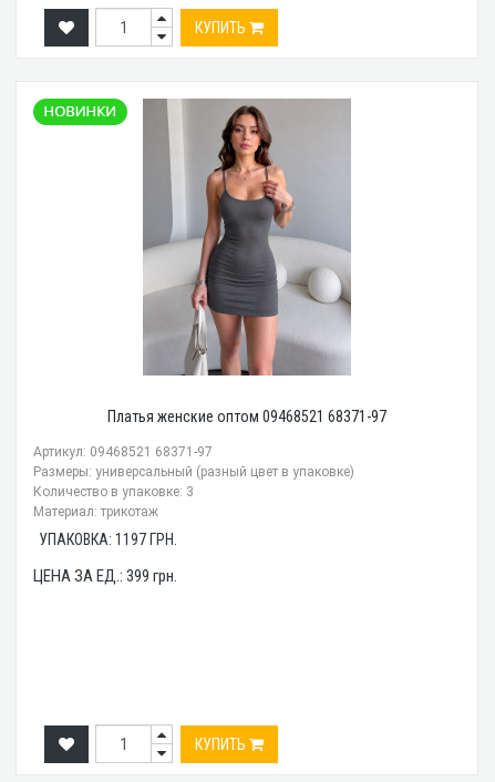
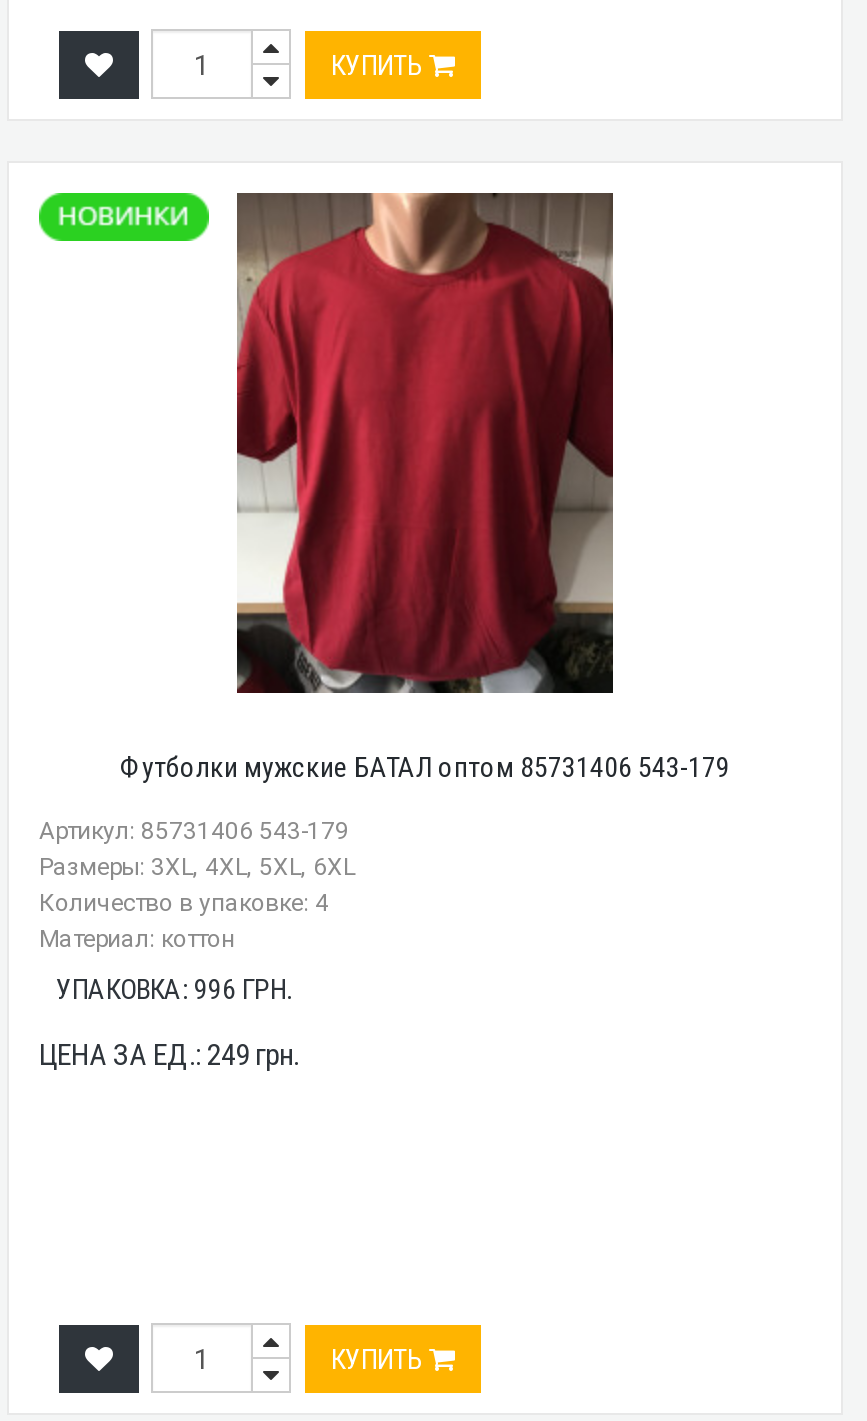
- [image]
- Платья женские оптом 09468521 68371-97
+ [image]
+ Футболки мужские БАТАЛ оптом 85731406 543-179

- Артикул: 09468521 68371-97
- Размеры: универсальный (разный цвет в упаковке)
- Количество в упаковке: 3
- Материал: трикотаж
+ Артикул: 85731406 543-179
+ Размеры: 3XL, 4XL, 5XL, 6XL
+ Количество в упаковке: 4
+ Материал: коттон

- УПАКОВКА: 1197 ГРН.
+ УПАКОВКА: 996 ГРН.

- ЦЕНА ЗА ЕД.: 399 грн.
+ ЦЕНА ЗА ЕД.: 249 грн.
